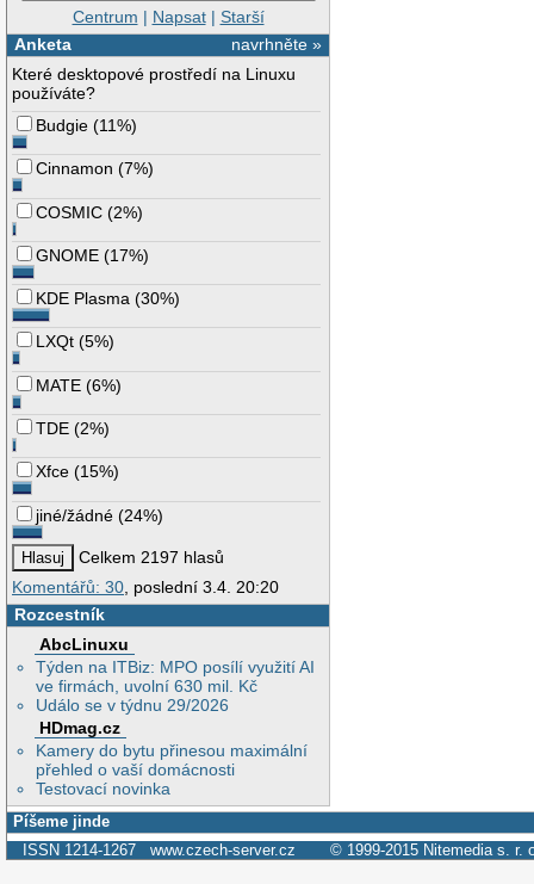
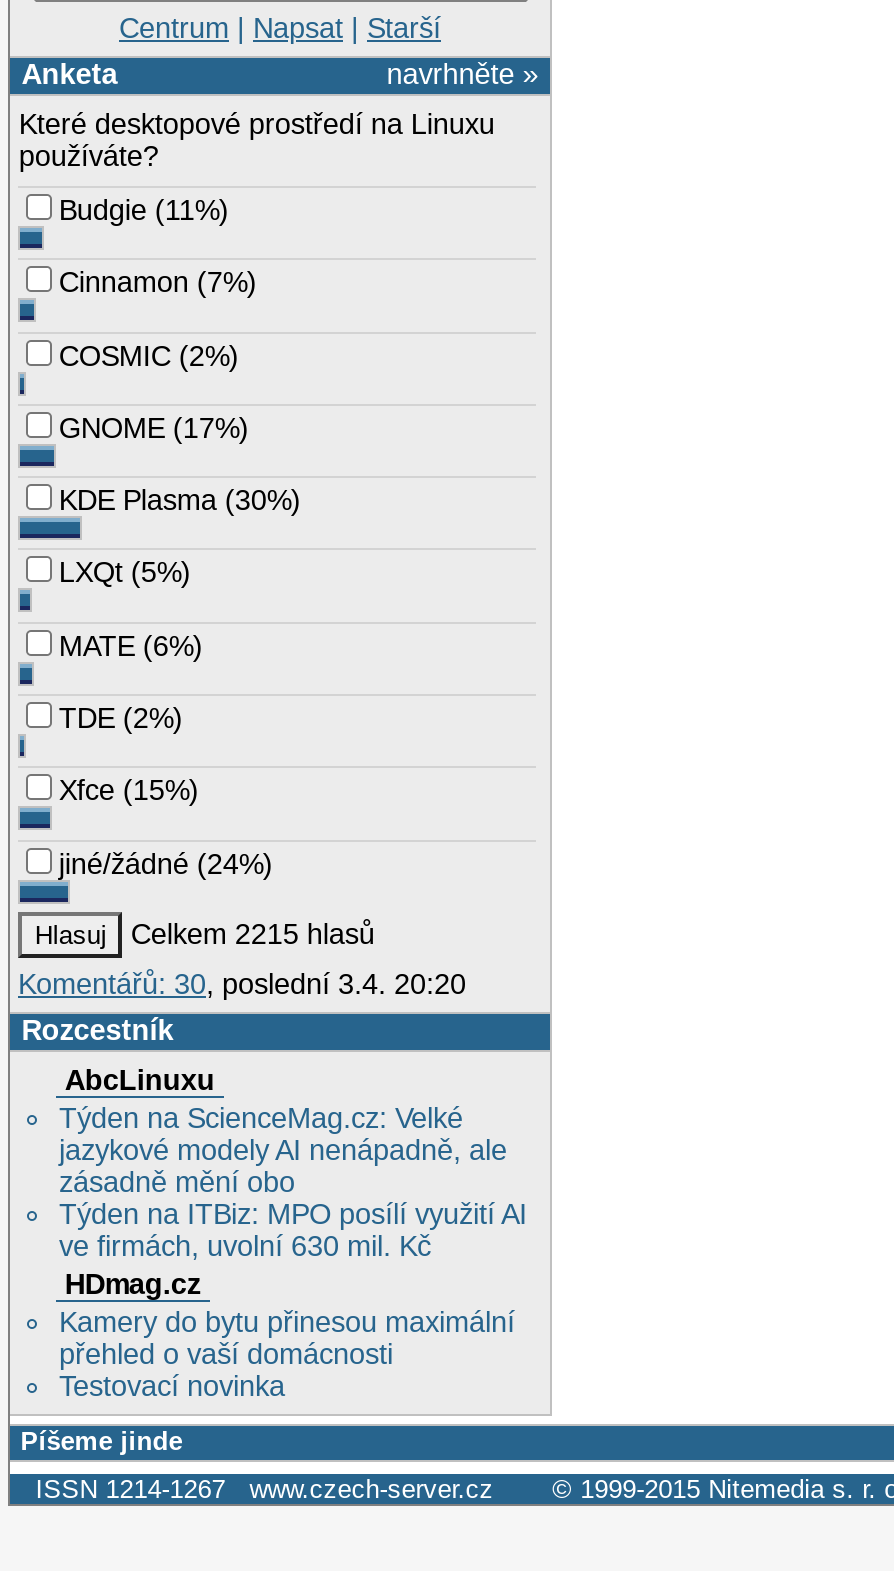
- Celkem 2197 hlasů
+ Celkem 2215 hlasů

+ Týden na ScienceMag.cz: Velké
+ jazykové modely AI nenápadně, ale
+ zásadně mění obo

moved down: Týden na ITBiz: MPO posílí využití AI | ve firmách, uvolní 630 mil. Kč

- Událo se v týdnu 29/2026
